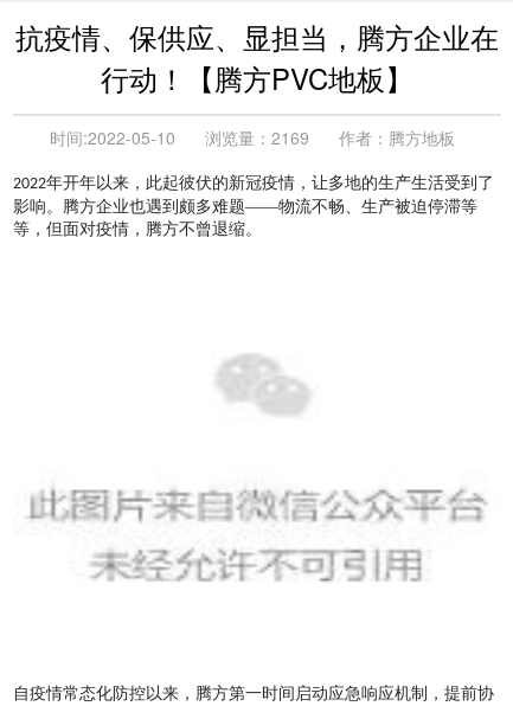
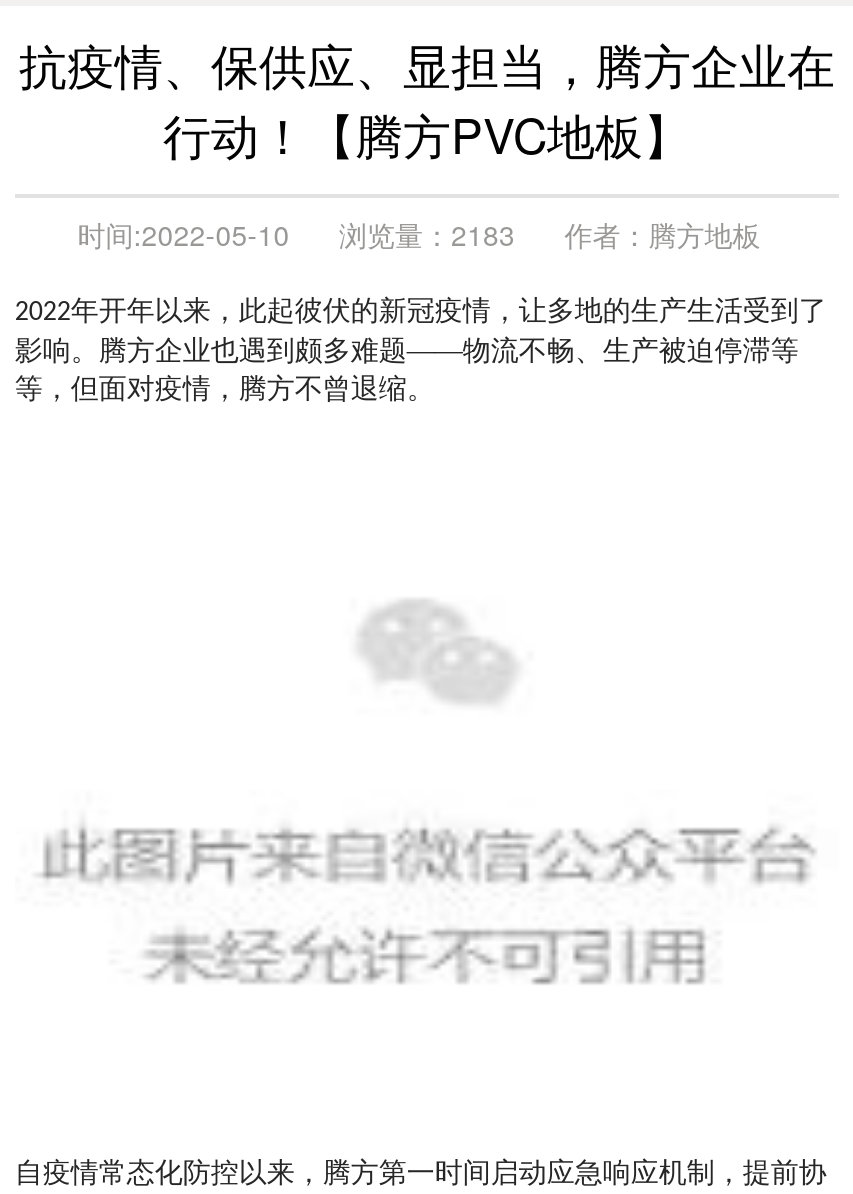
- 时间:2022-05-10 浏览量：2169 作者：腾方地板
+ 时间:2022-05-10 浏览量：2183 作者：腾方地板
